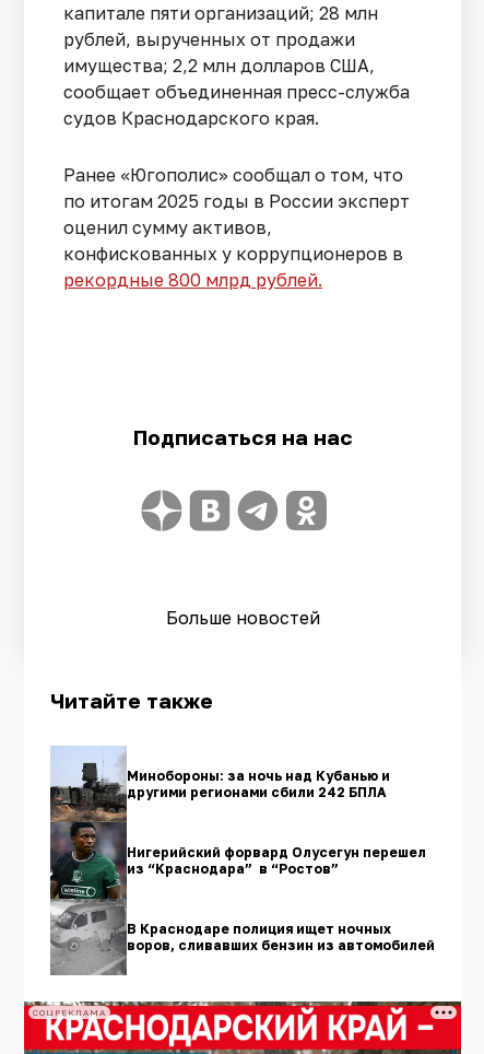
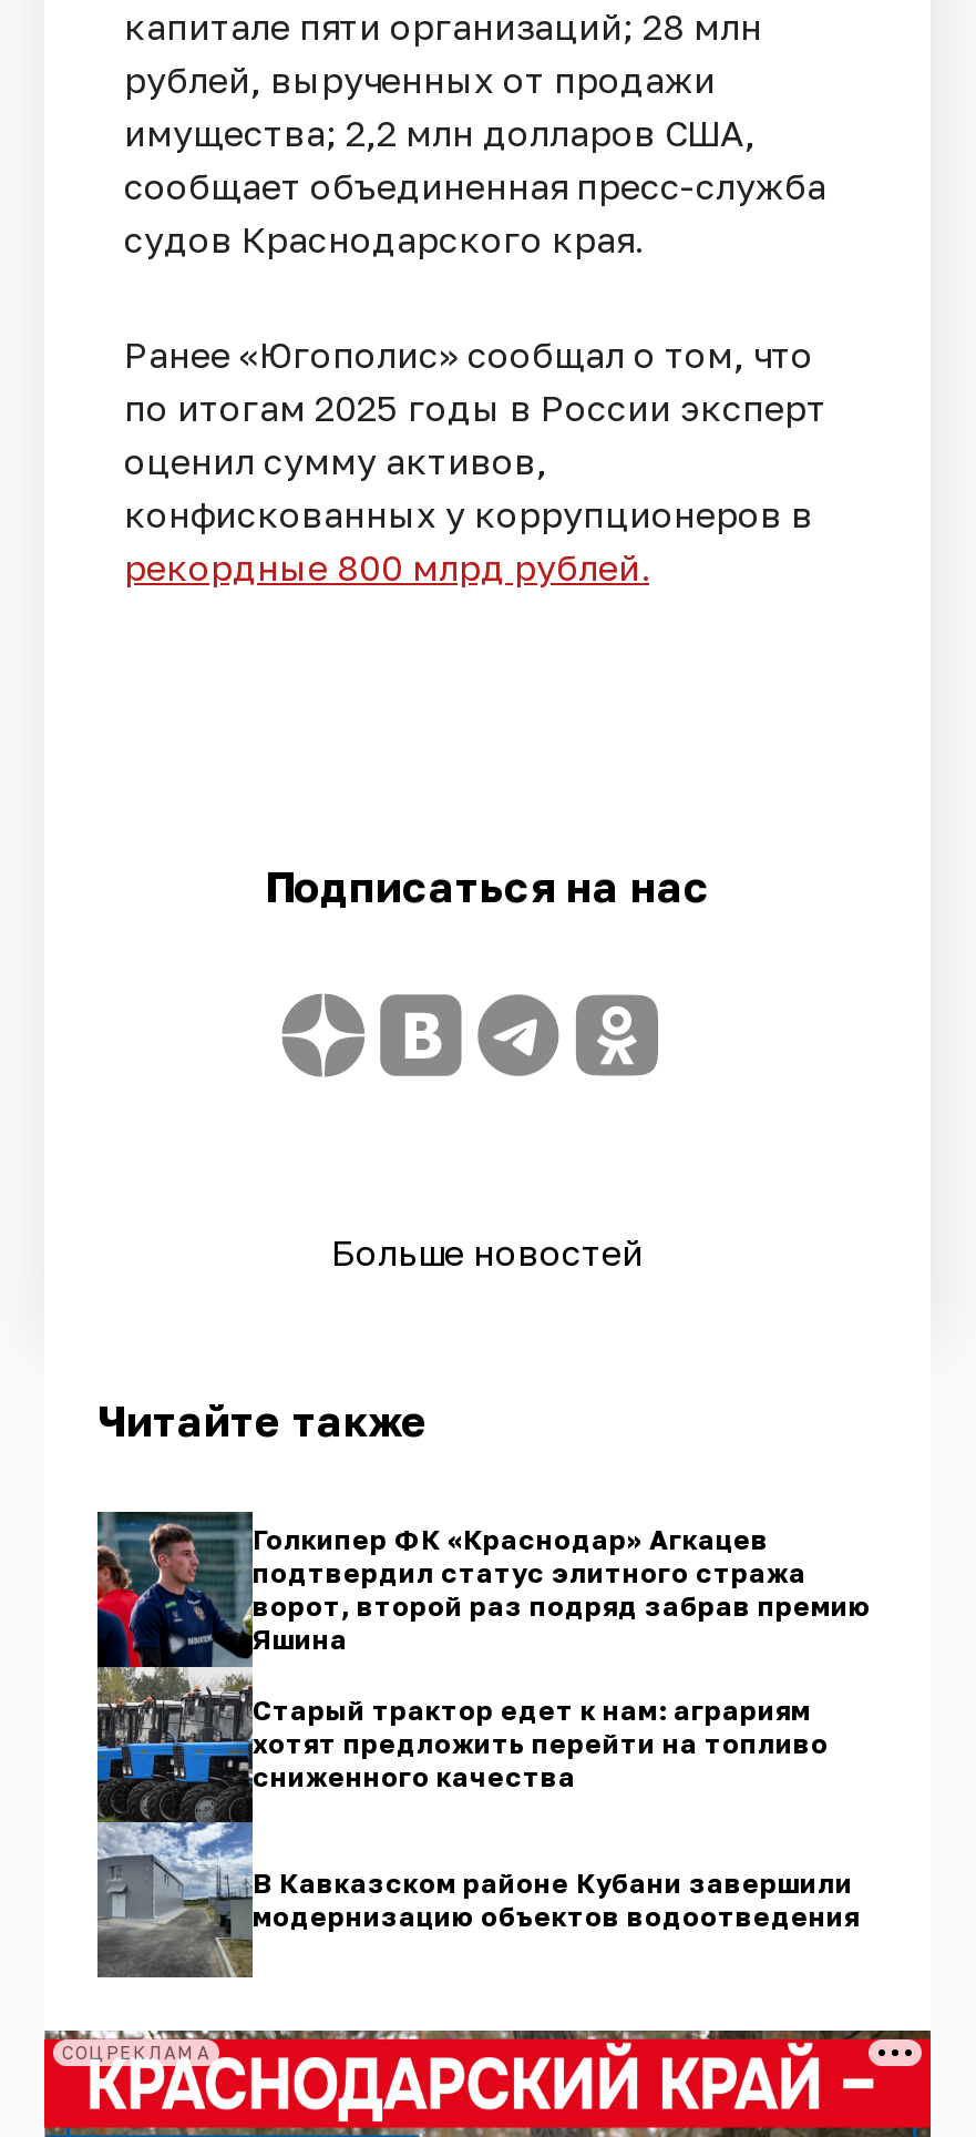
- [image]
- Минобороны: за ночь над Кубанью и
- другими регионами сбили 242 БПЛА
+ [image]
+ Голкипер ФК «Краснодар» Агкацев
+ подтвердил статус элитного стража
+ ворот, второй раз подряд забрав премию
+ Яшина

- Нигерийский форвард Олусегун перешел
- из “Краснодара” в “Ростов”
+ Старый трактор едет к нам: аграриям
+ хотят предложить перейти на топливо
+ сниженного качества

- В Краснодаре полиция ищет ночных
- воров, сливавших бензин из автомобилей
+ В Кавказском районе Кубани завершили
+ модернизацию объектов водоотведения
